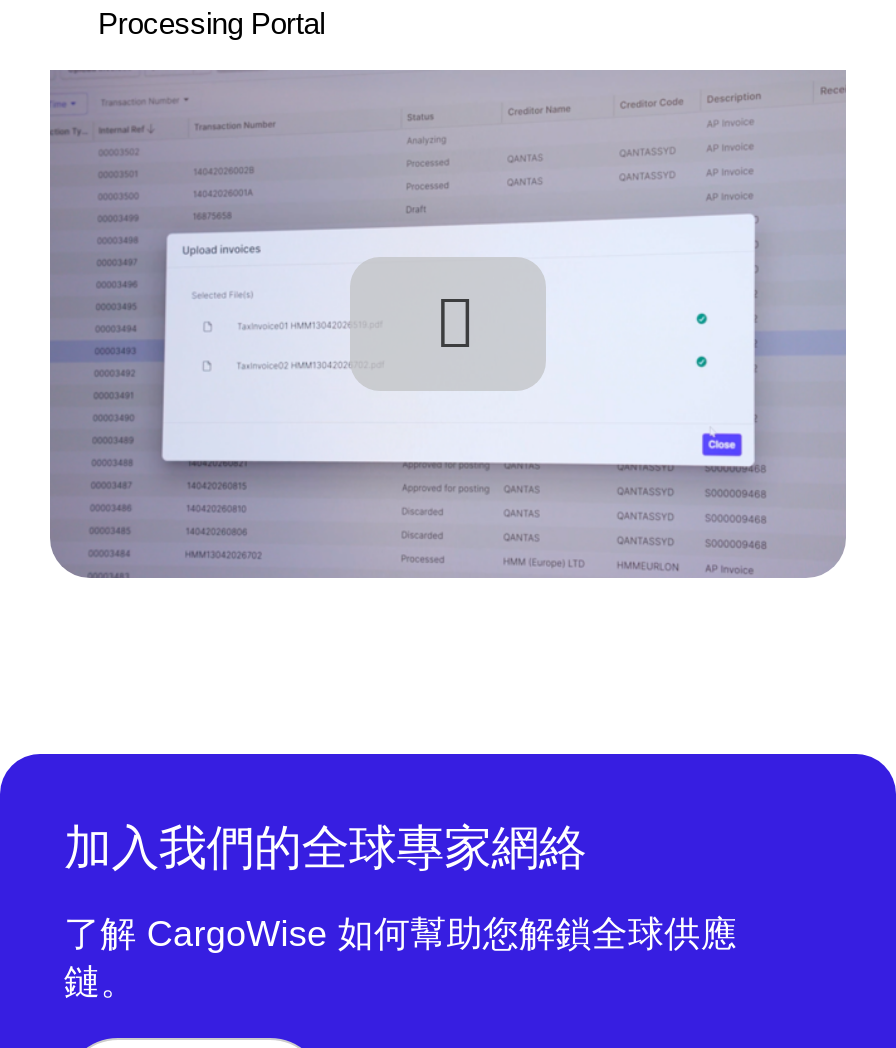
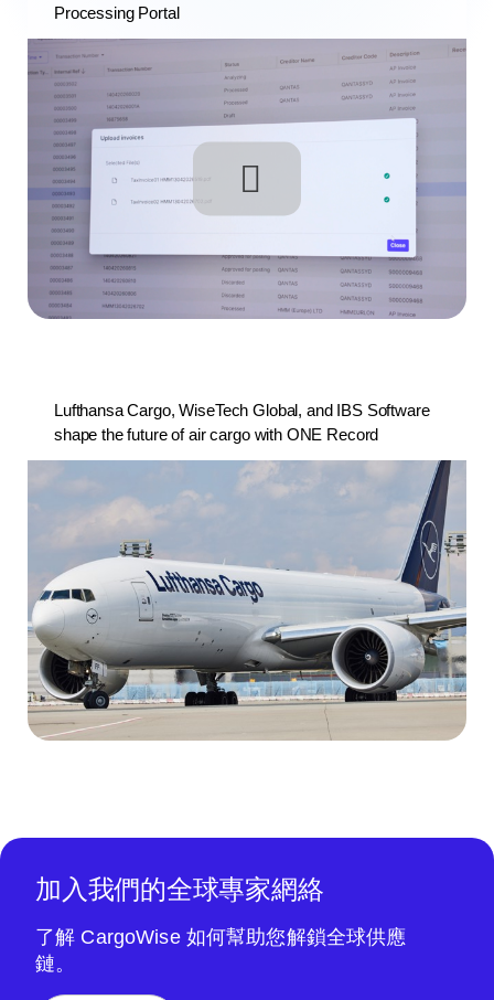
+ [image]

+ Lufthansa Cargo, WiseTech Global, and IBS Software
+ shape the future of air cargo with ONE Record
